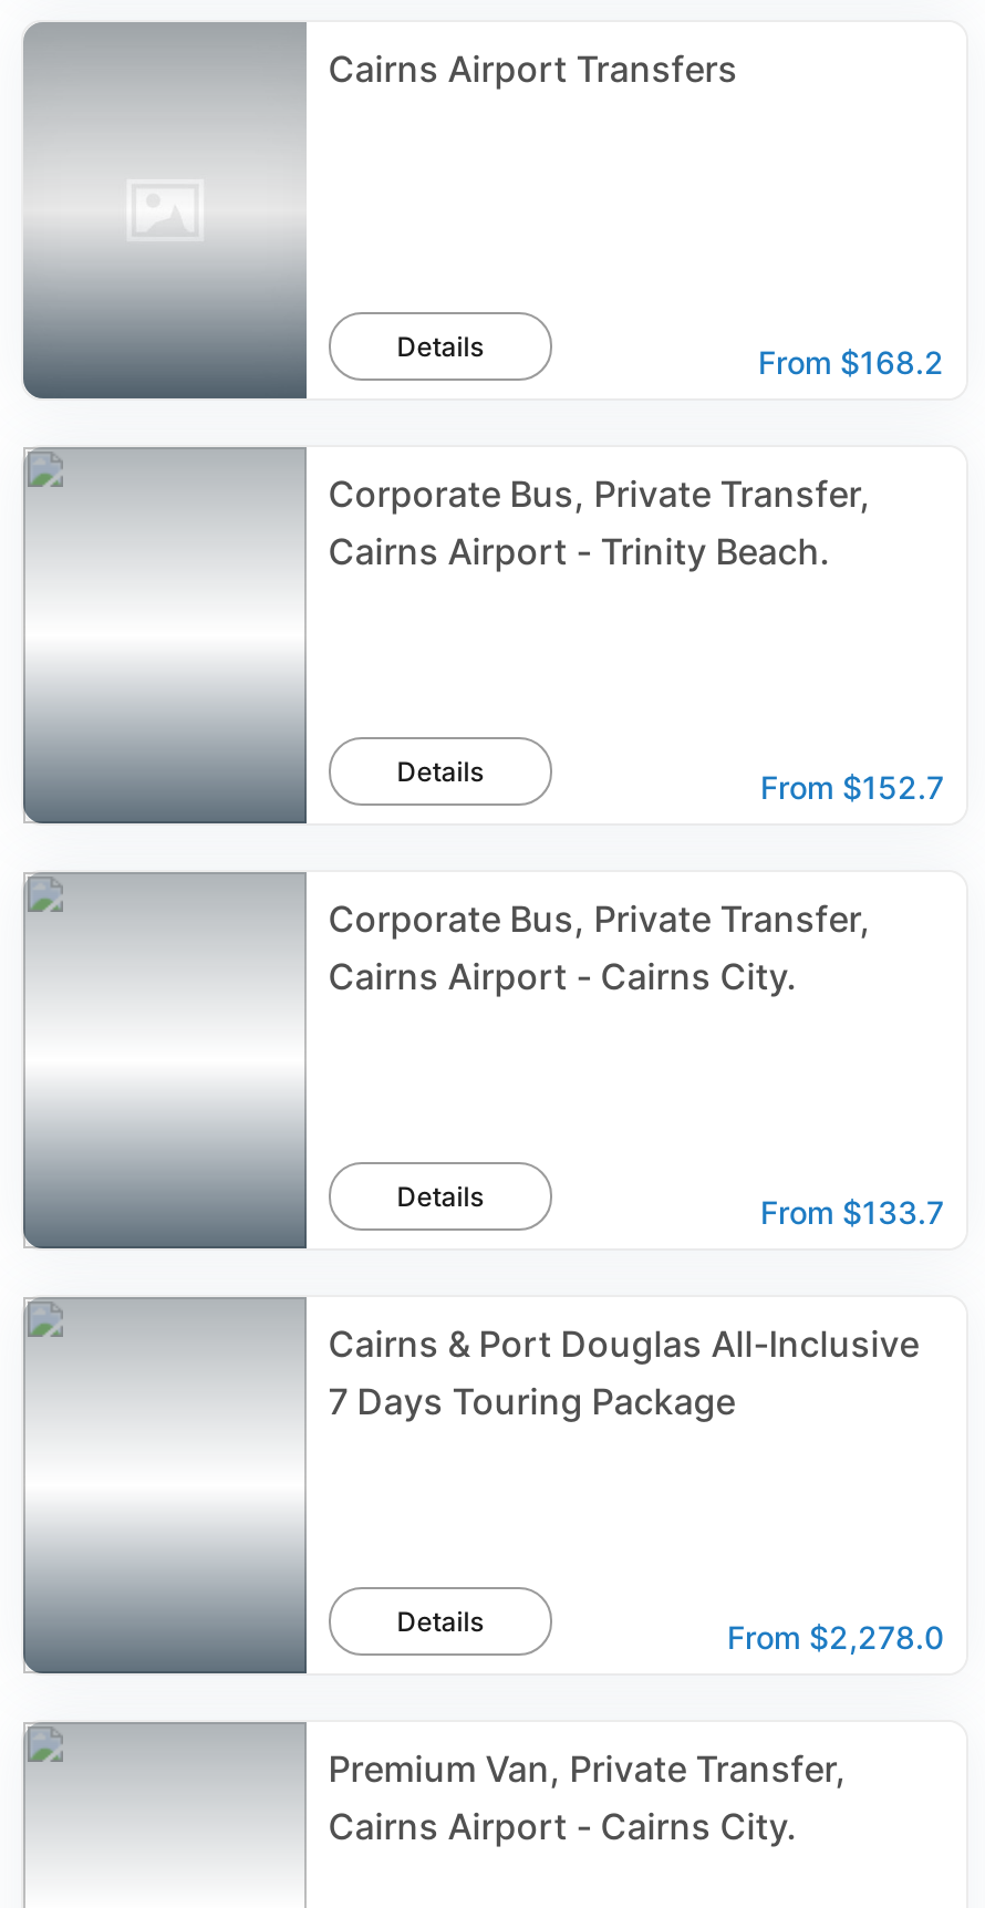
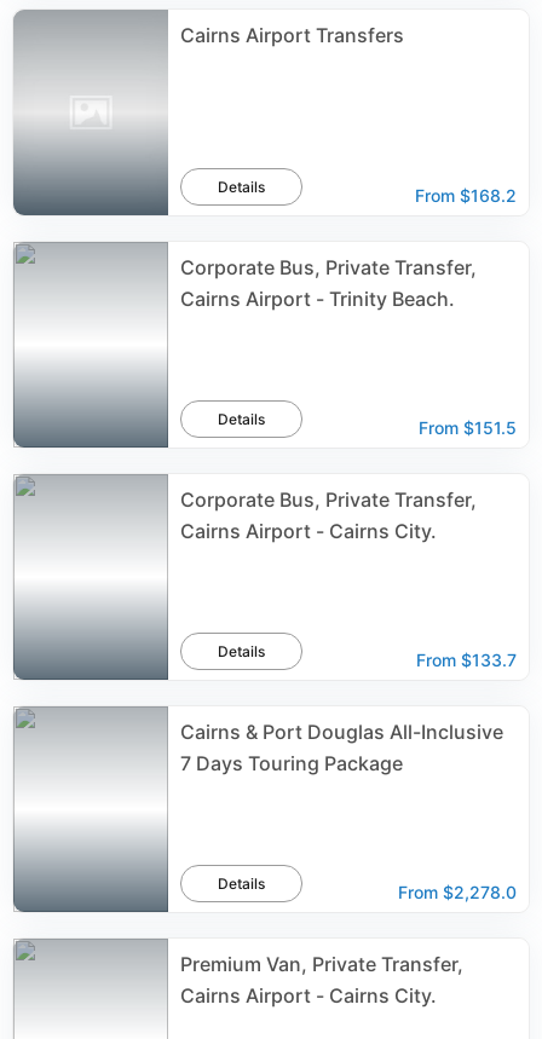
- From $152.7
+ From $151.5
